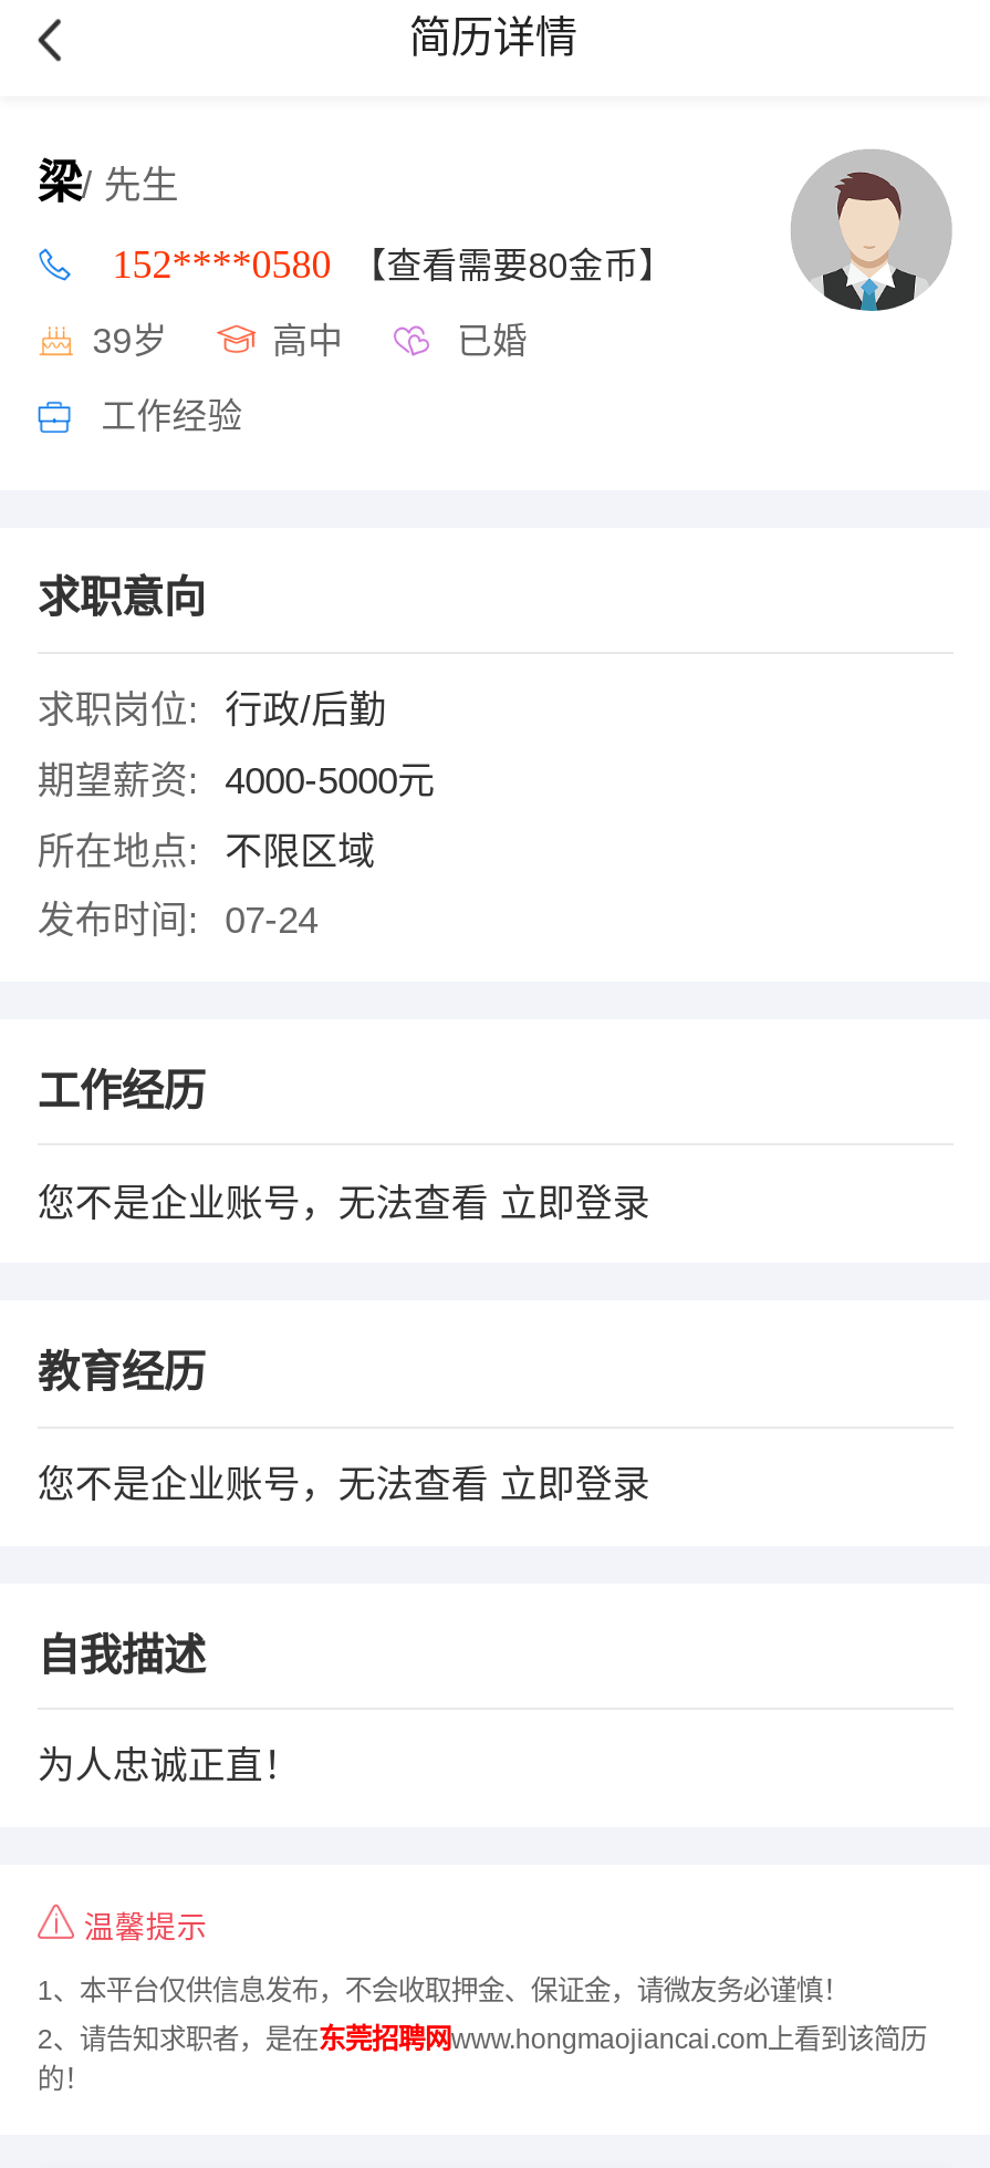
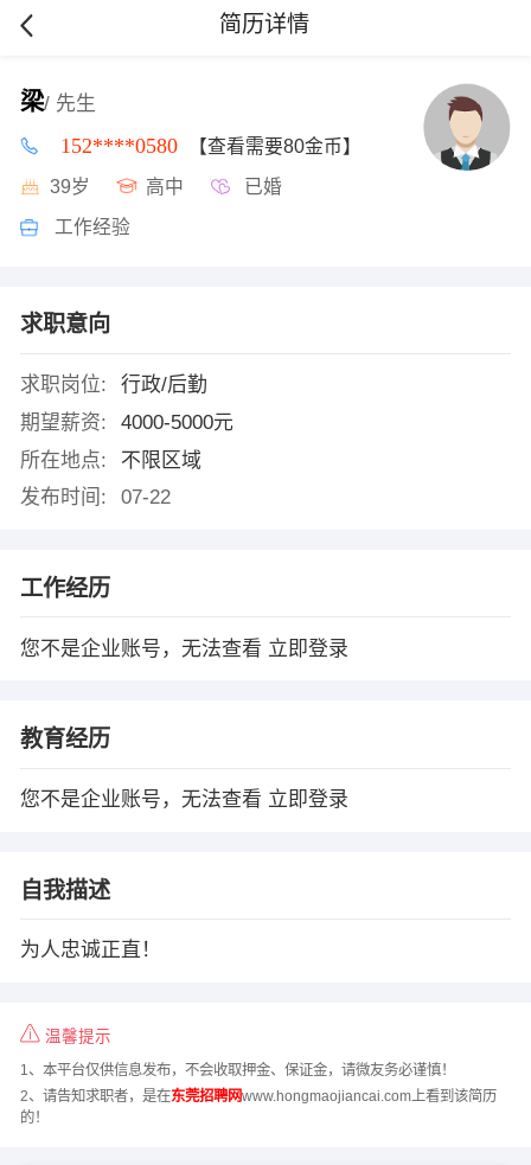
- 发布时间: 07-24
+ 发布时间: 07-22
